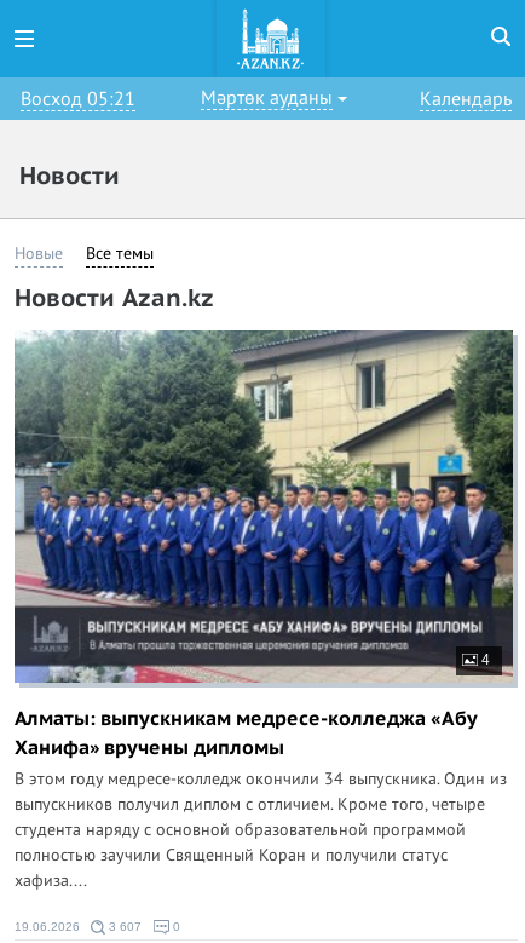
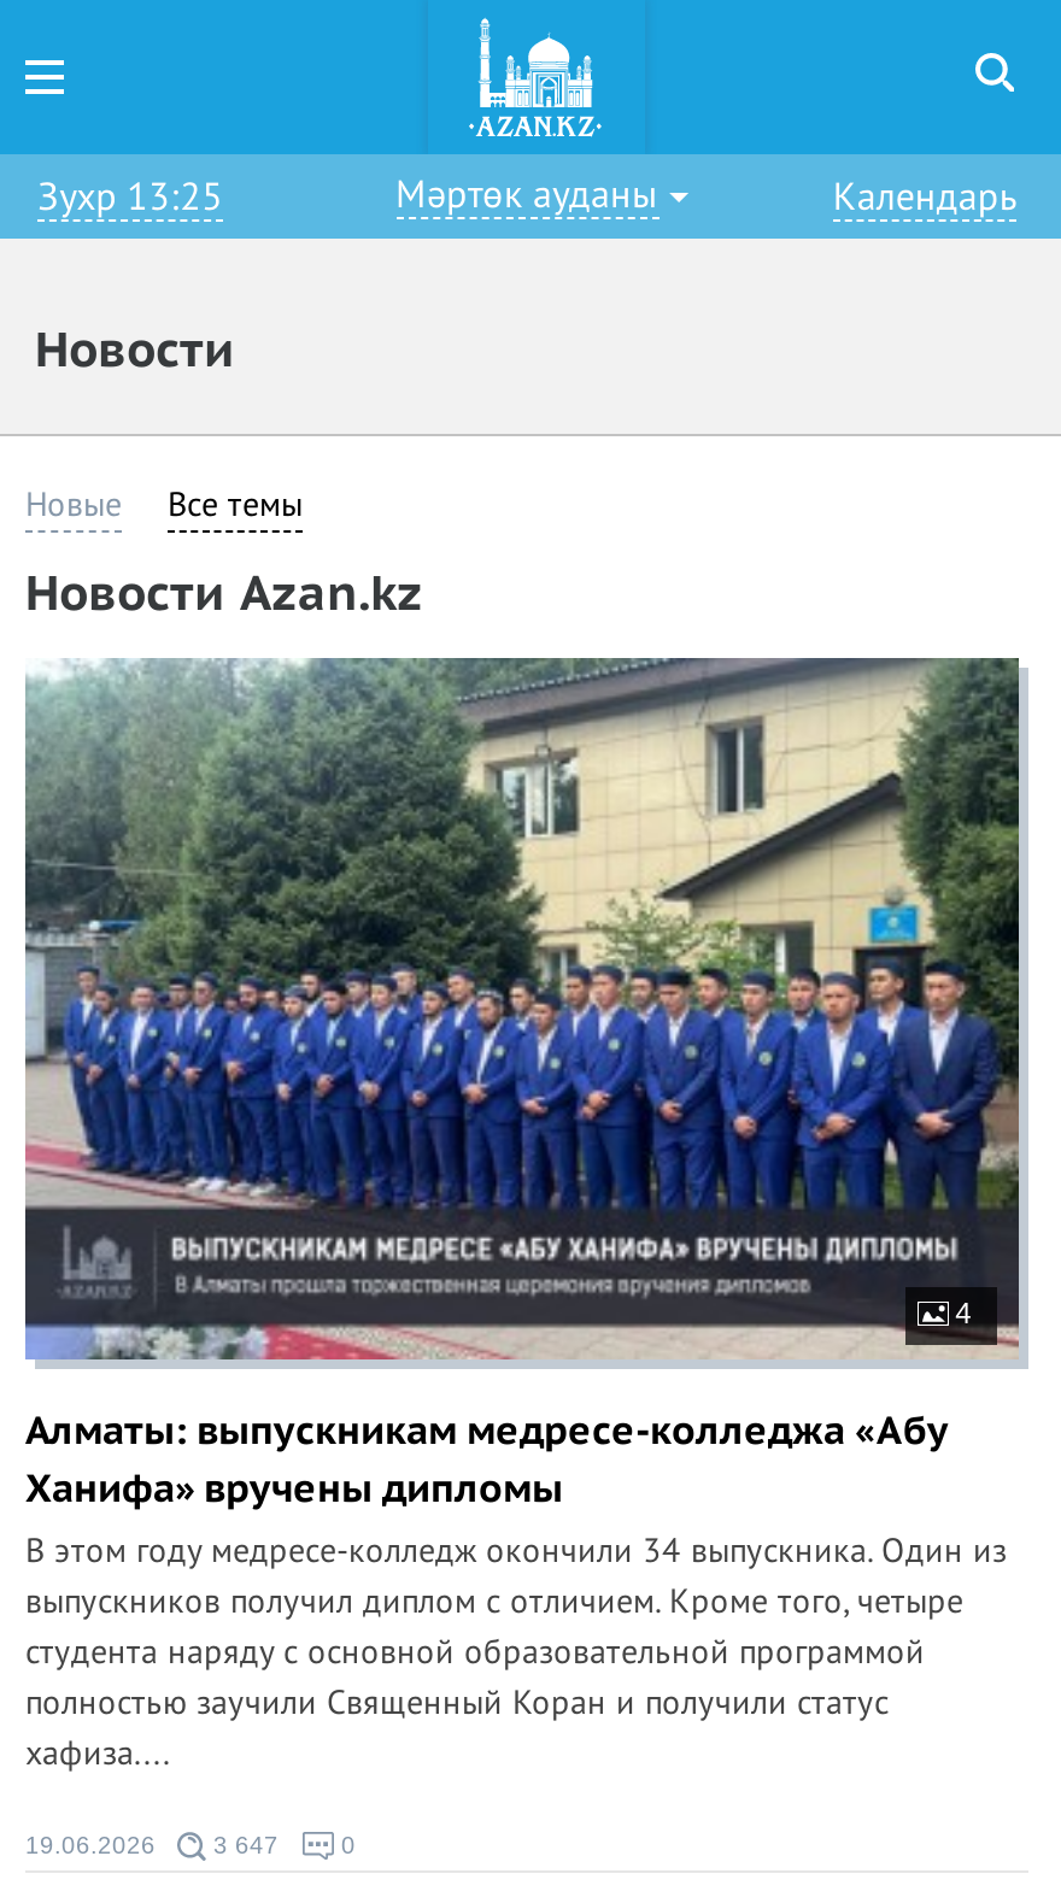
- Восход 05:21
+ Зухр 13:25

- 19.06.2026 3 607
+ 19.06.2026 3 647
